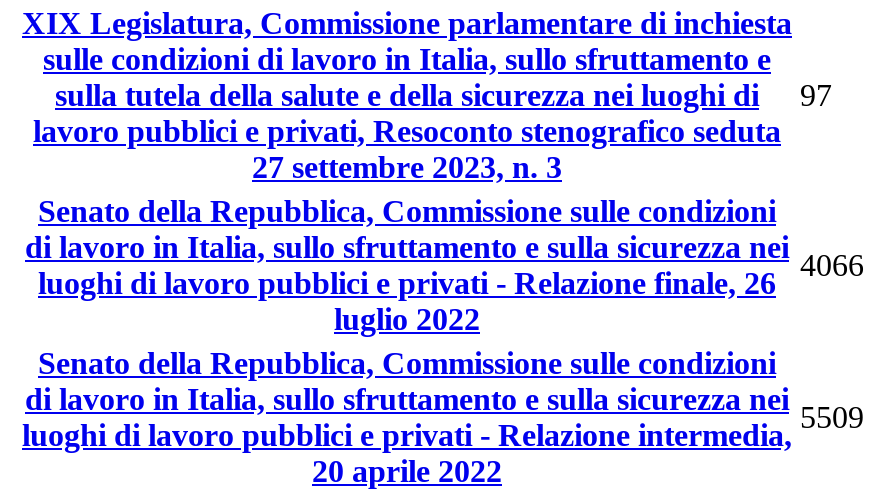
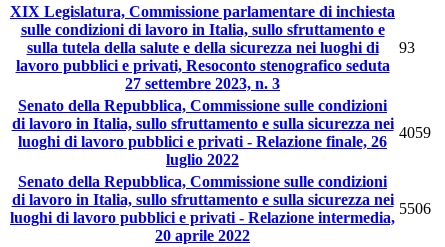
- sulla tutela della salute e della sicurezza nei luoghi di 97
+ sulla tutela della salute e della sicurezza nei luoghi di 93

- 4066
+ 4059

- 5509
+ 5506
